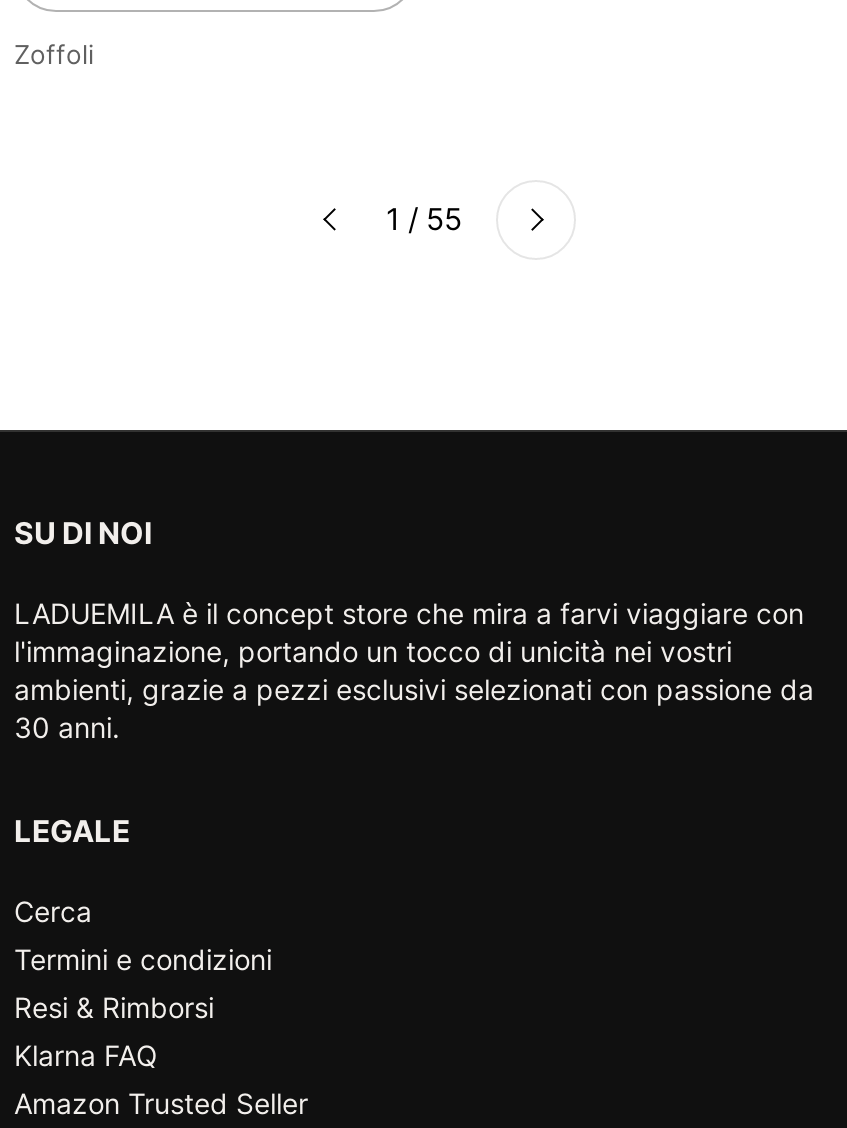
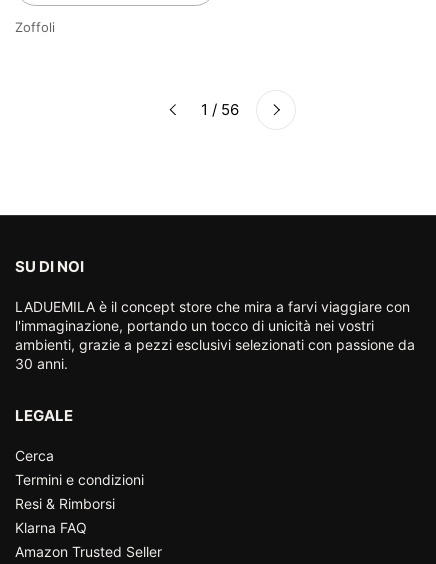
- 1 / 55
+ 1 / 56
